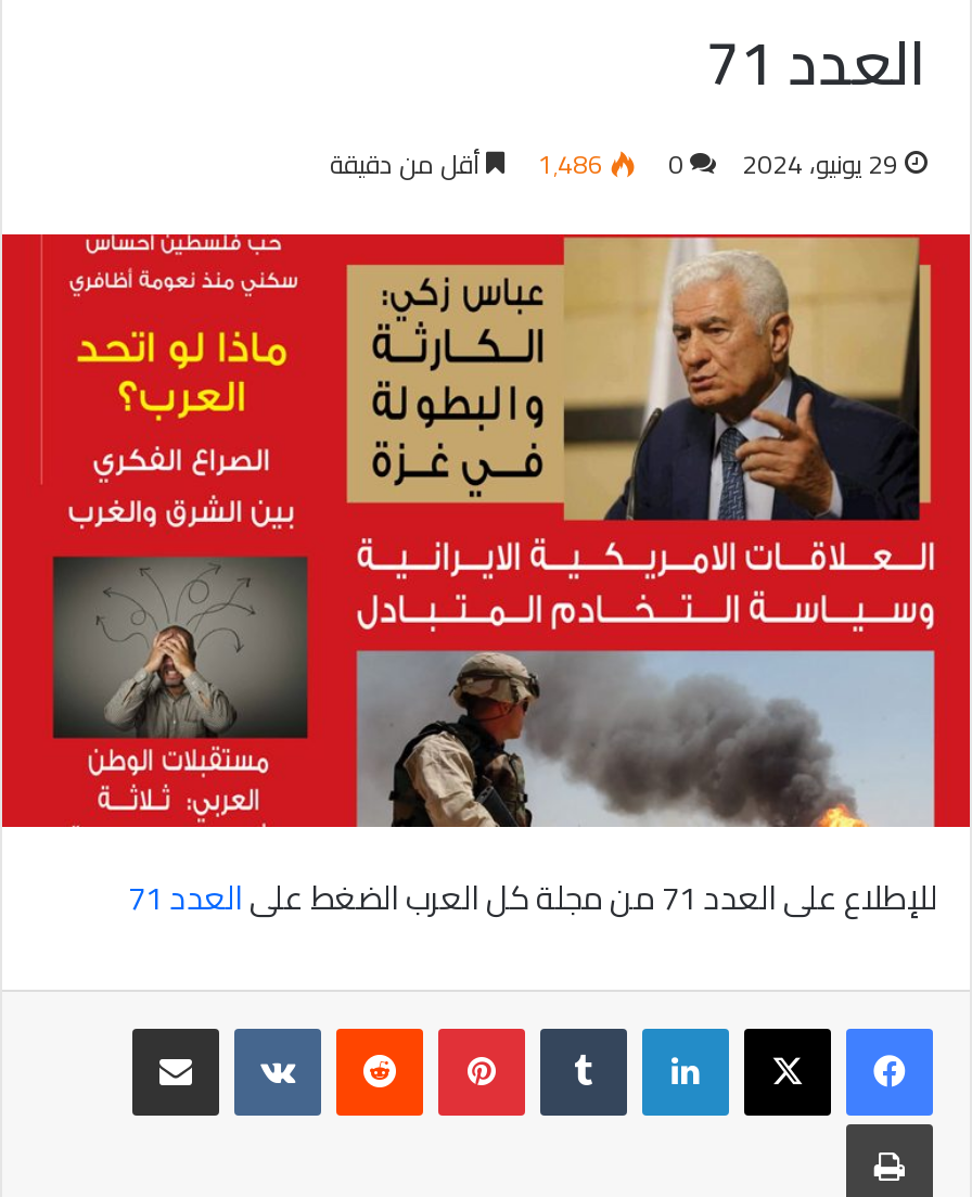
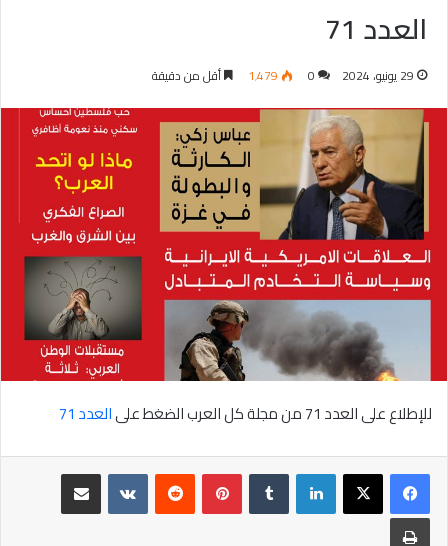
- 0 1٬486 أقل من دقيقة
+ 0 1٬479 أقل من دقيقة
